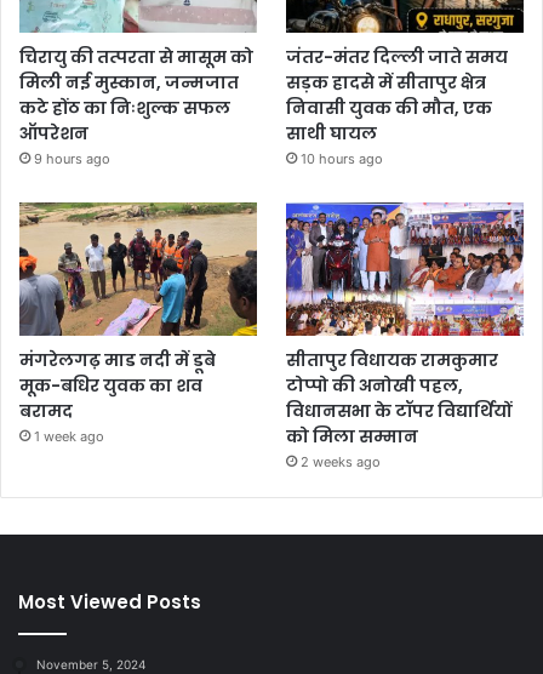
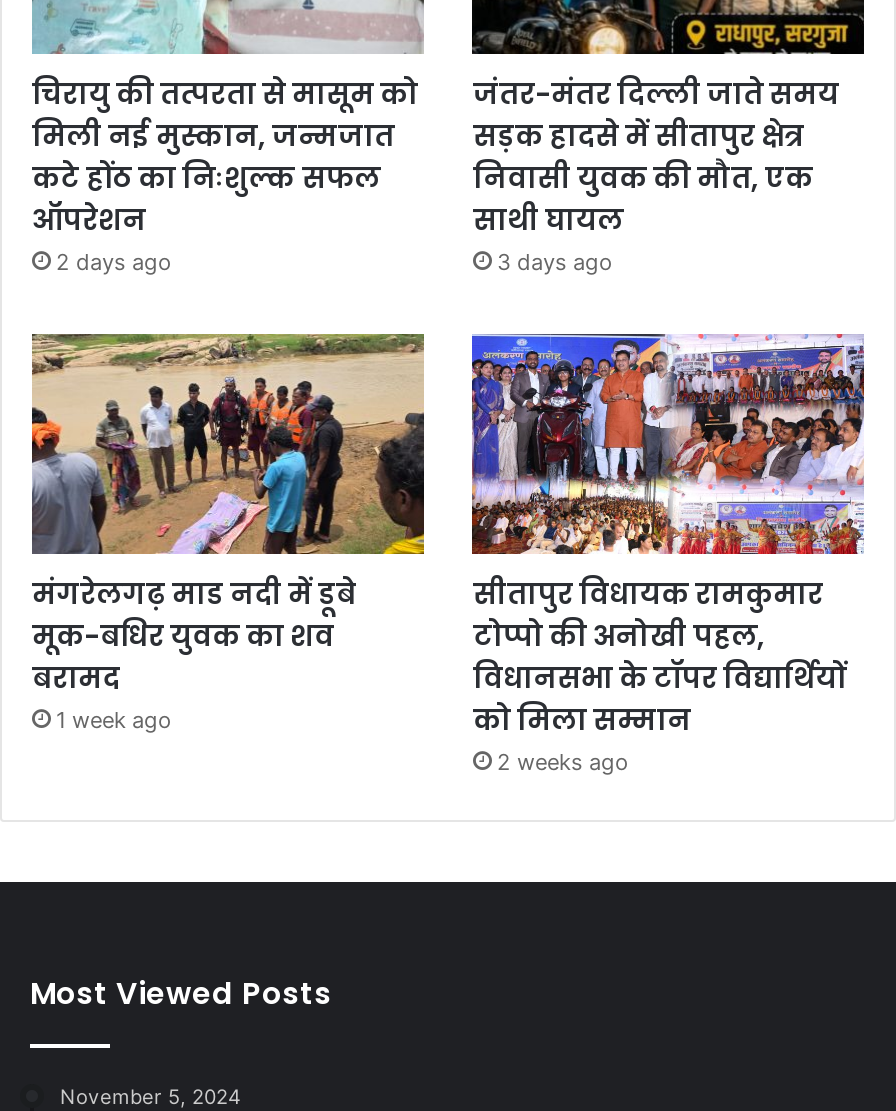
- 9 hours ago
+ 2 days ago

- 10 hours ago
+ 3 days ago
